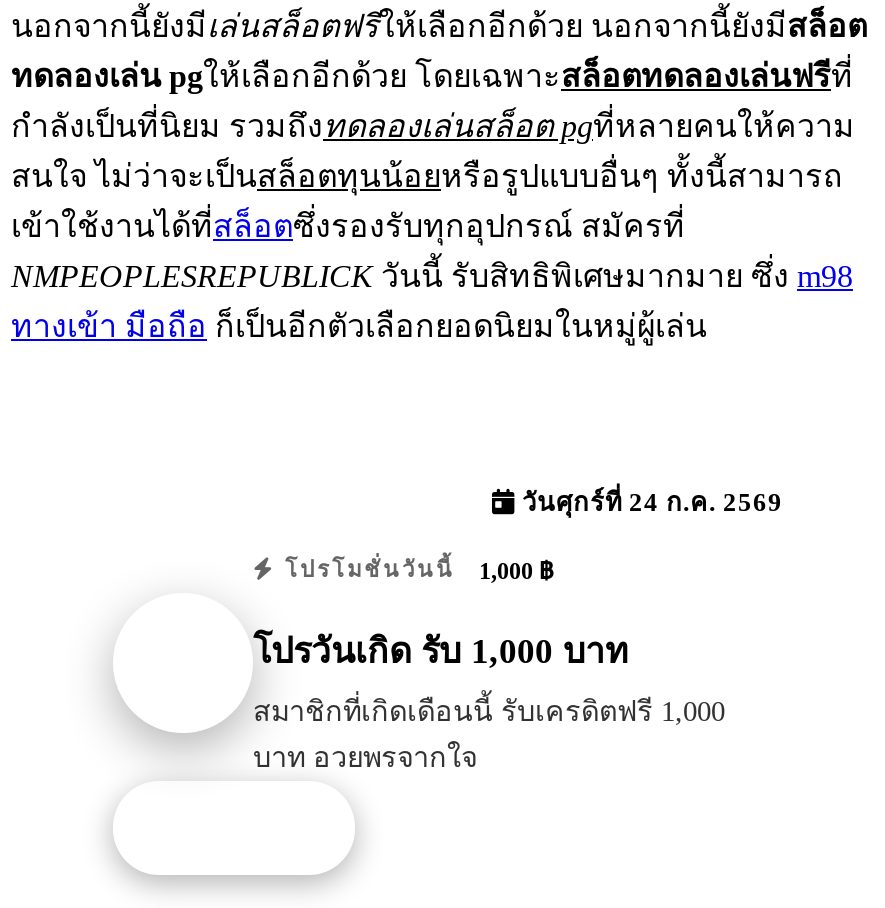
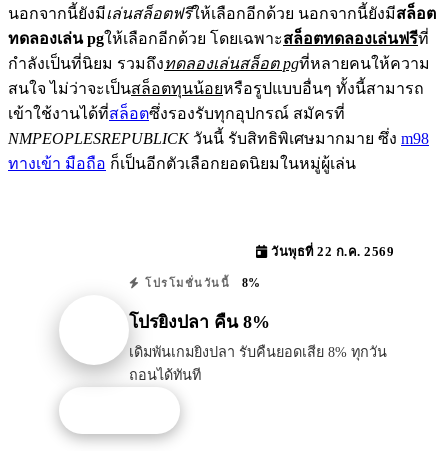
- วันศุกร์ที่ 24 ก.ค. 2569
+ วันพุธที่ 22 ก.ค. 2569

- โปรโมชั่นวันนี้ 1,000 ฿
+ โปรโมชั่นวันนี้ 8%

- โปรวันเกิด รับ 1,000 บาท
+ โปรยิงปลา คืน 8%

- สมาชิกที่เกิดเดือนนี้ รับเครดิตฟรี 1,000
- บาท อวยพรจากใจ
+ เดิมพันเกมยิงปลา รับคืนยอดเสีย 8% ทุกวัน
+ ถอนได้ทันที
